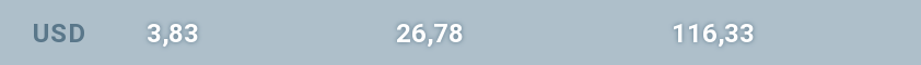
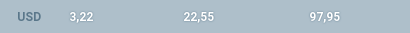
- USD 3,83
+ USD 3,22

- 26,78
+ 22,55

- 116,33
+ 97,95
